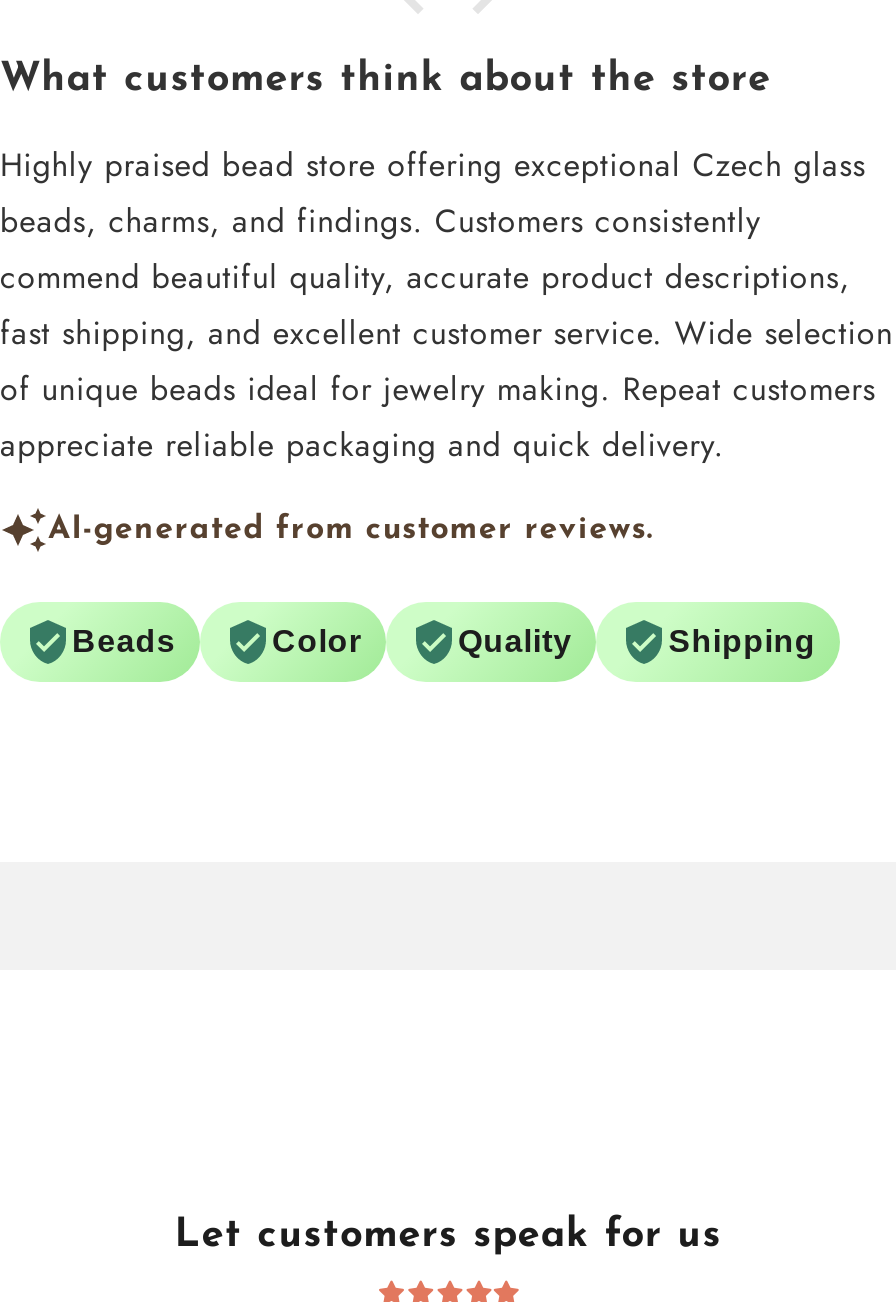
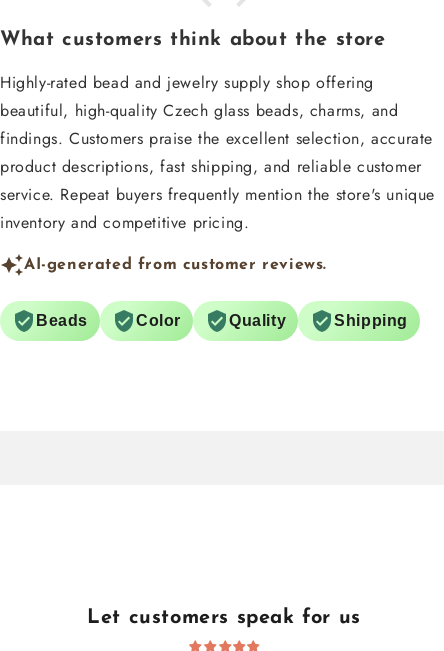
- Highly praised bead store offering exceptional Czech glass
- beads, charms, and findings. Customers consistently
- commend beautiful quality, accurate product descriptions,
- fast shipping, and excellent customer service. Wide selection
- of unique beads ideal for jewelry making. Repeat customers
- appreciate reliable packaging and quick delivery.
+ Highly-rated bead and jewelry supply shop offering
+ beautiful, high-quality Czech glass beads, charms, and
+ findings. Customers praise the excellent selection, accurate
+ product descriptions, fast shipping, and reliable customer
+ service. Repeat buyers frequently mention the store's unique
+ inventory and competitive pricing.
